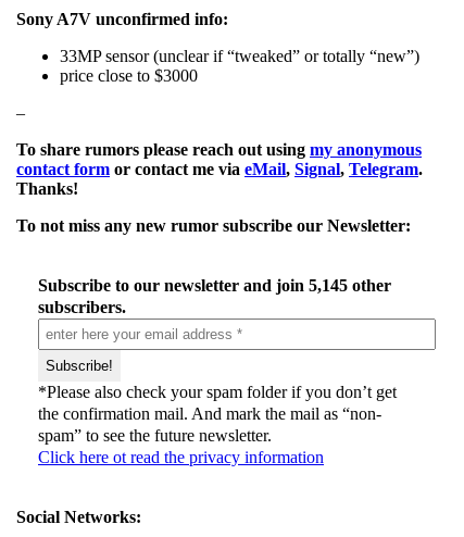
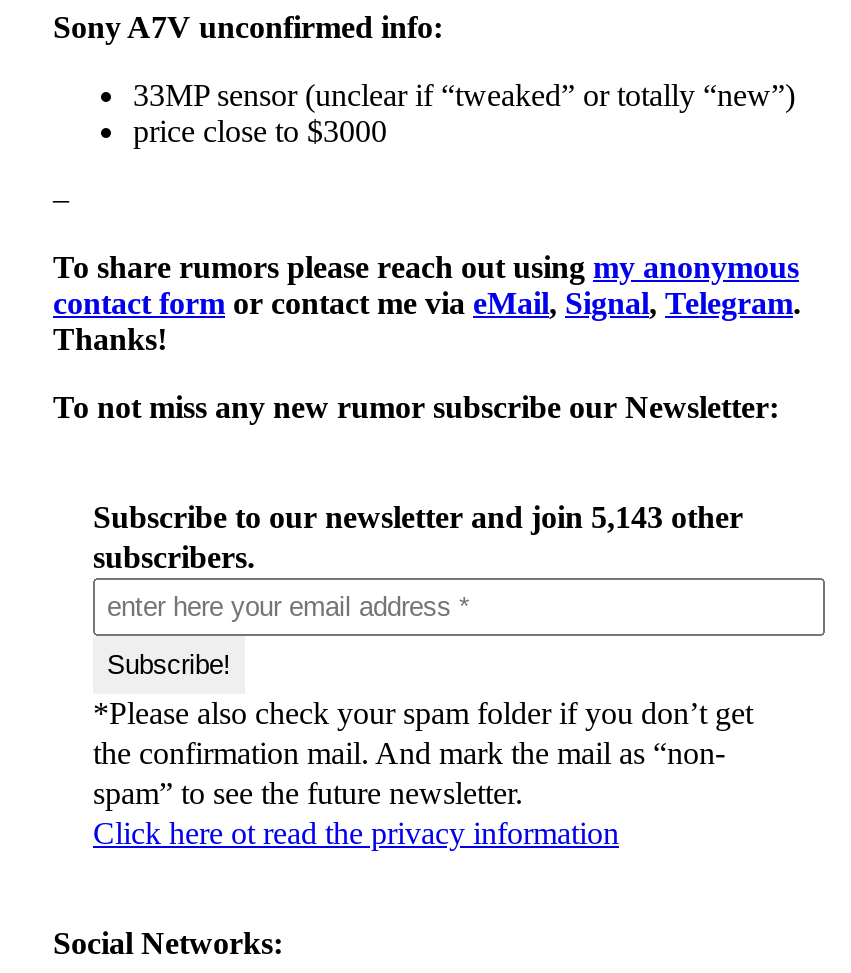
- Subscribe to our newsletter and join 5,145 other
+ Subscribe to our newsletter and join 5,143 other
